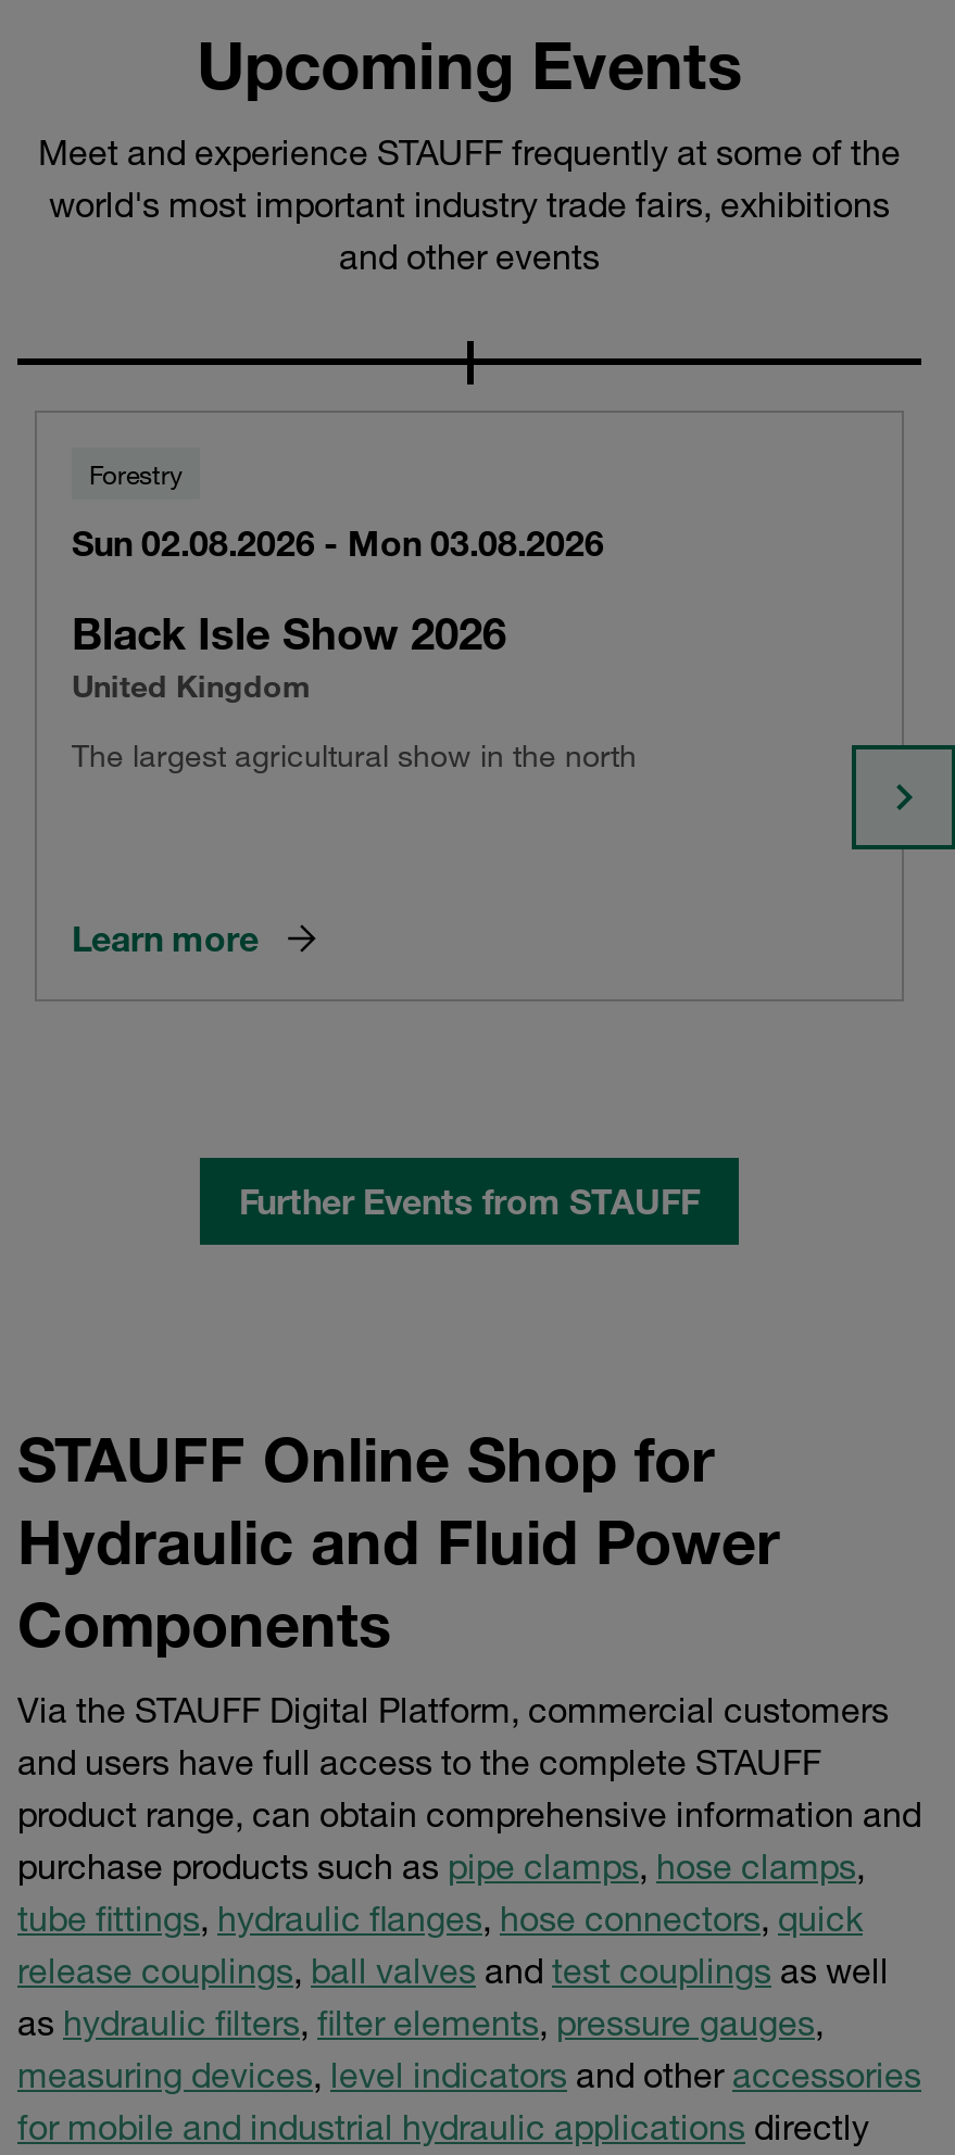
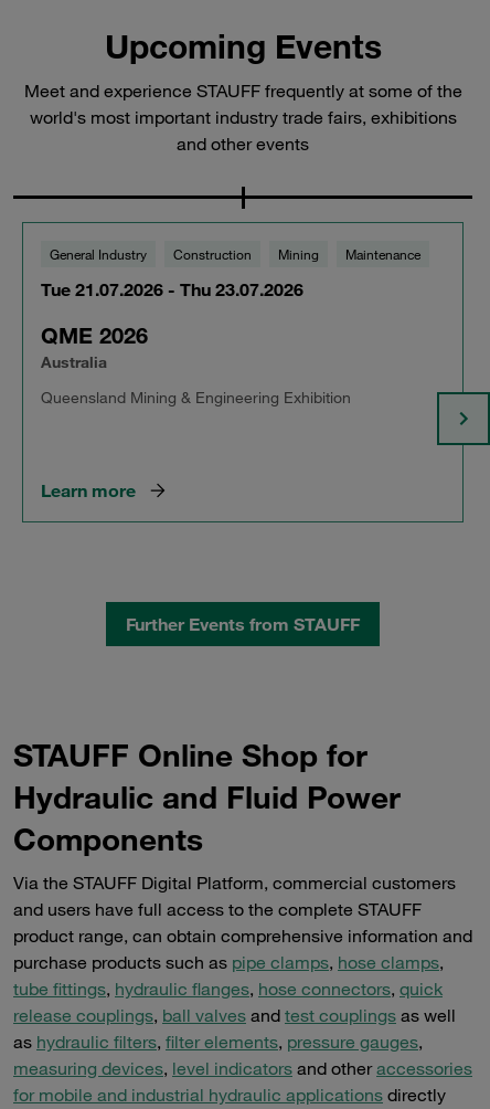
- Forestry
+ General Industry
+ Construction
+ Mining
+ Maintenance

- Sun 02.08.2026 - Mon 03.08.2026
+ Tue 21.07.2026 - Thu 23.07.2026

- Black Isle Show 2026
- United Kingdom
+ QME 2026
+ Australia

- The largest agricultural show in the north
+ Queensland Mining & Engineering Exhibition
